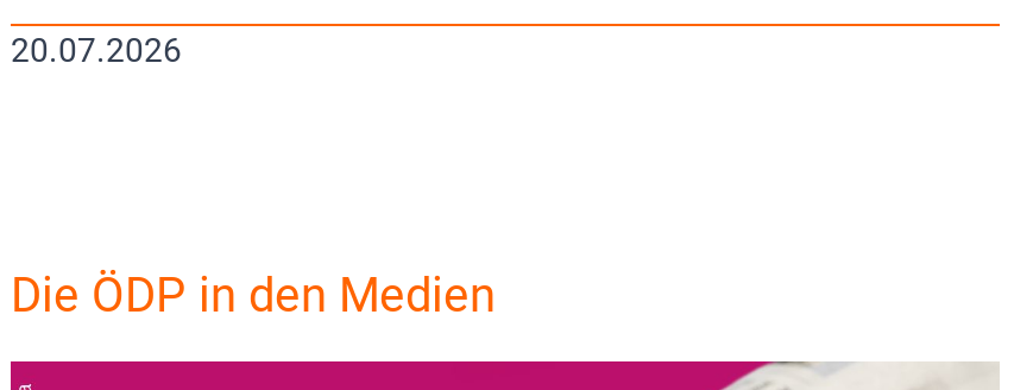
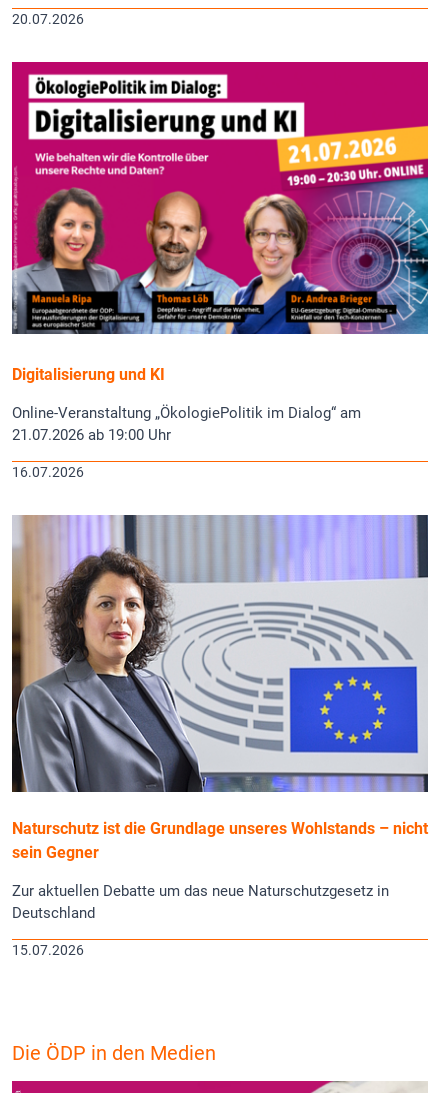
+ [image]
+ Digitalisierung und KI
+ Online-Veranstaltung „ÖkologiePolitik im Dialog“ am
+ 21.07.2026 ab 19:00 Uhr
+ 16.07.2026

+ [image]
+ Naturschutz ist die Grundlage unseres Wohlstands – nicht
+ sein Gegner
+ Zur aktuellen Debatte um das neue Naturschutzgesetz in
+ Deutschland
+ 15.07.2026
